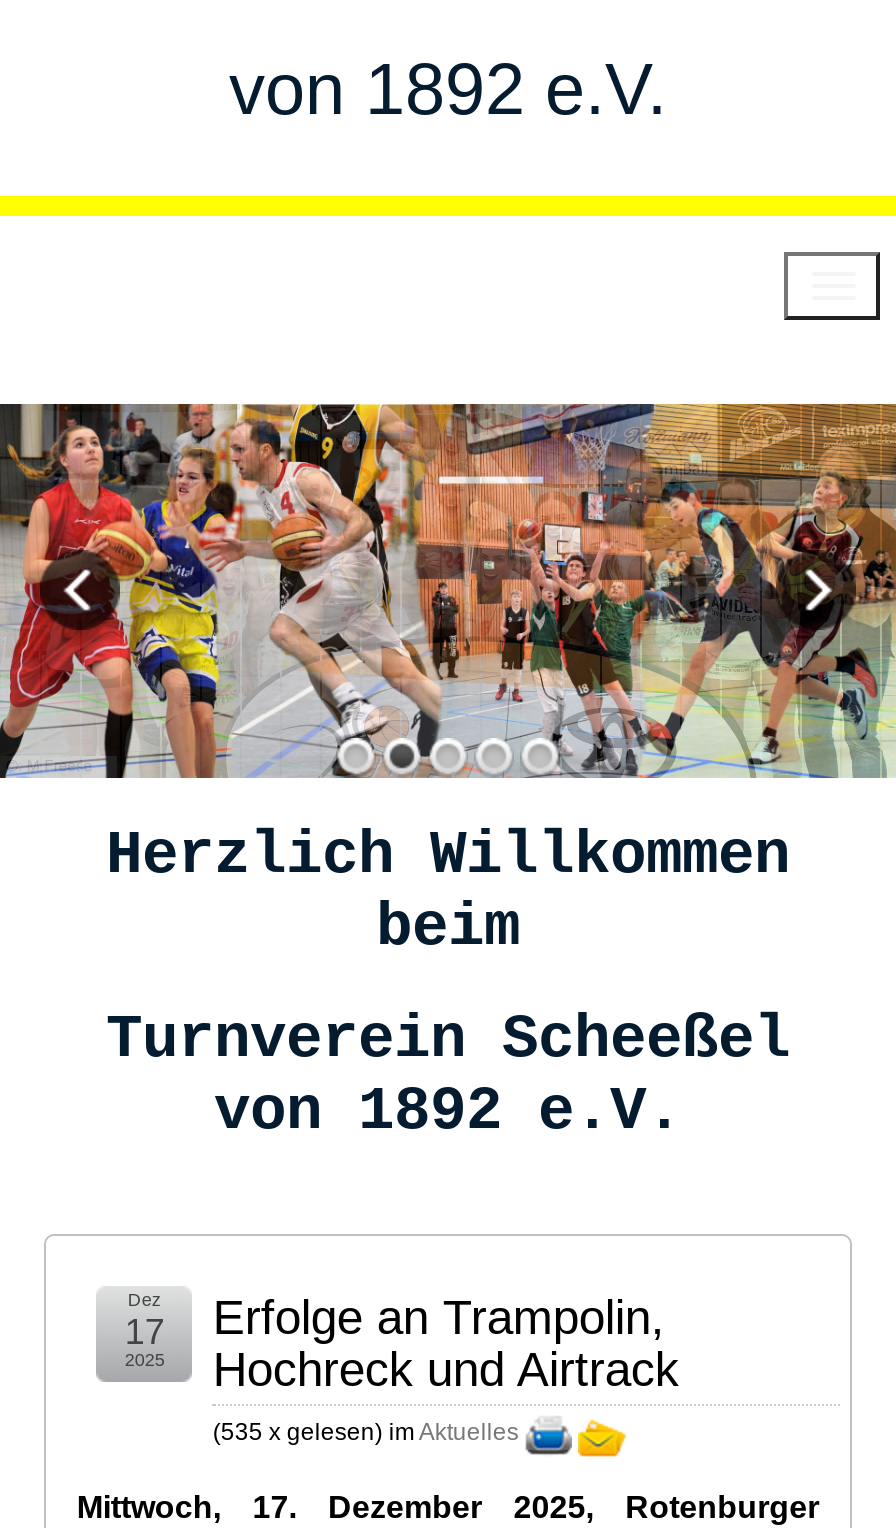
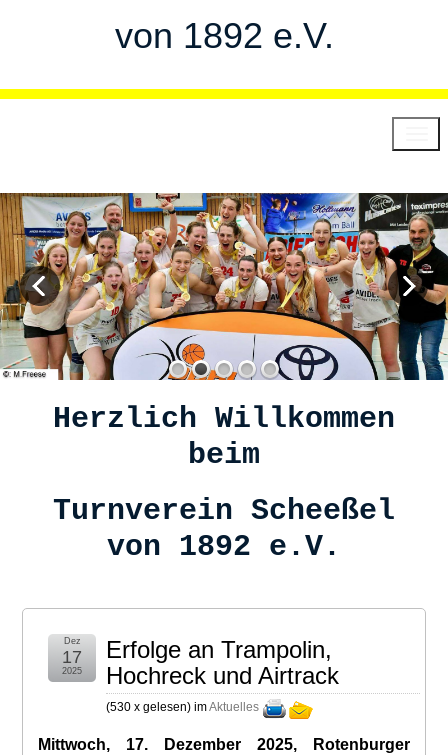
- [image]
+ [image]

- (535 x gelesen) im Aktuelles
+ (530 x gelesen) im Aktuelles
